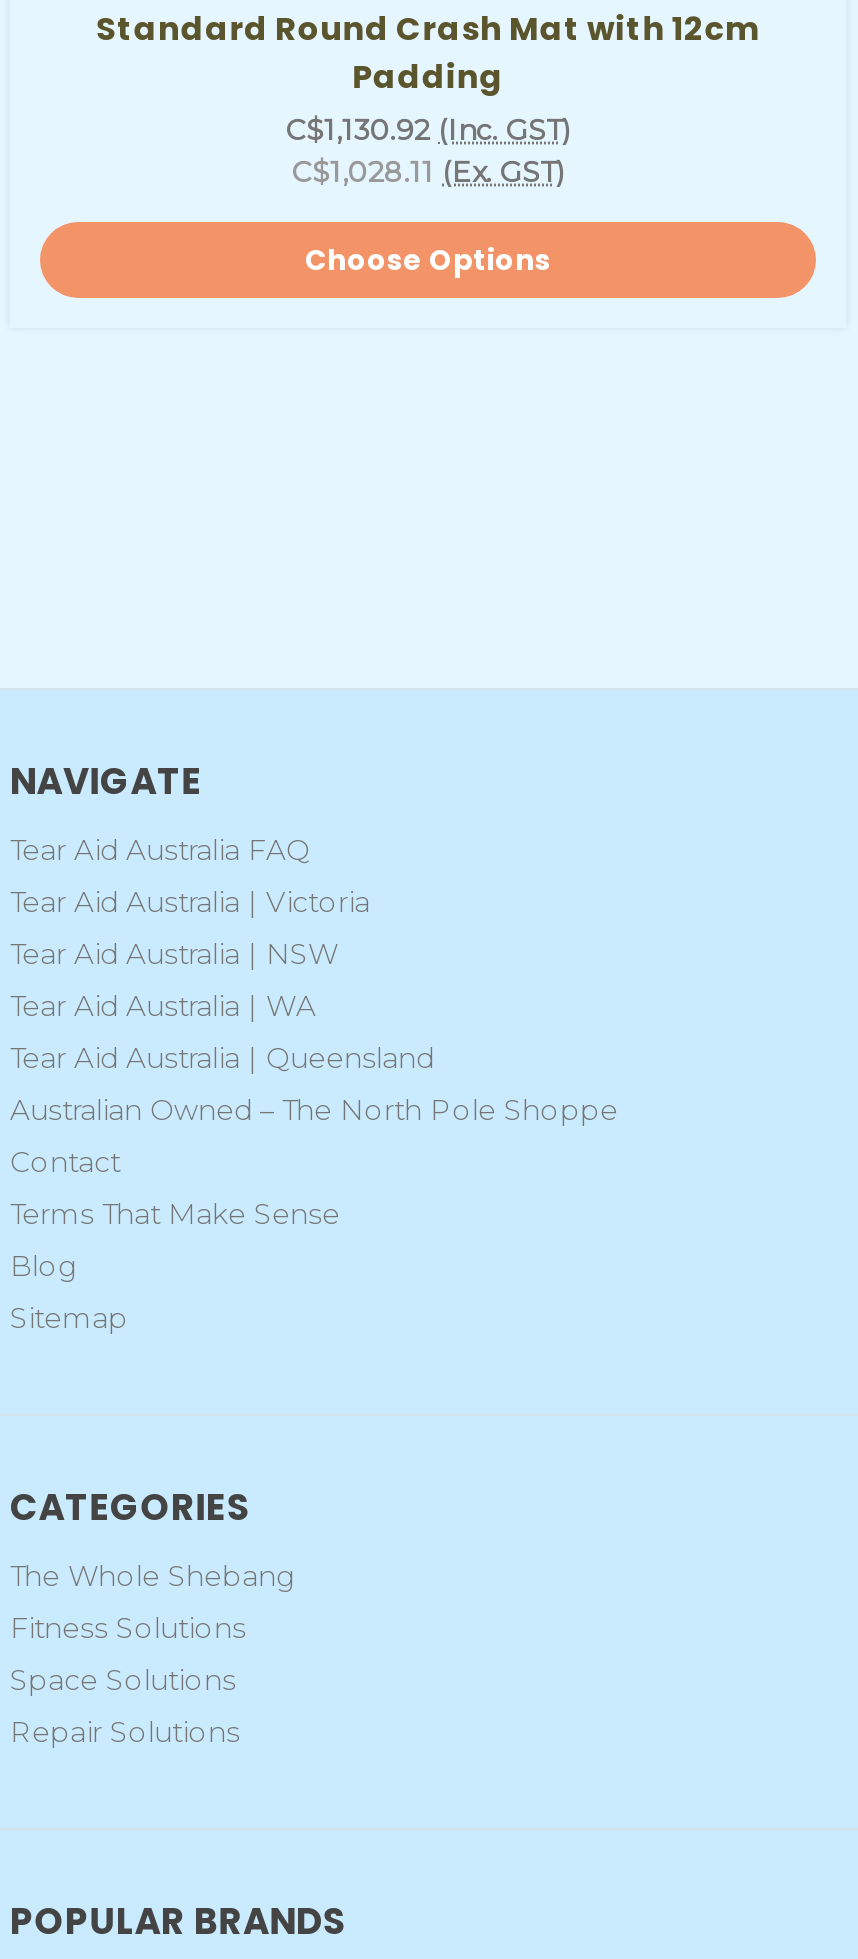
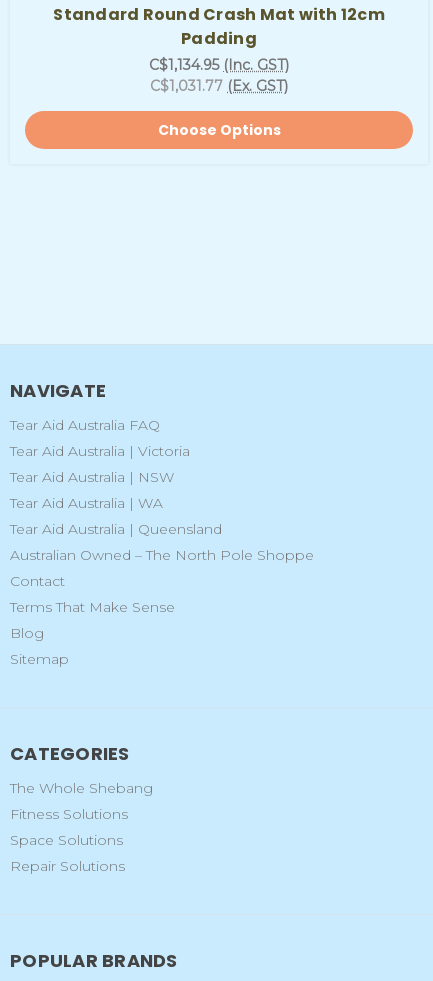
- C$1,130.92 (Inc. GST)
+ C$1,134.95 (Inc. GST)

- C$1,028.11 (Ex. GST)
+ C$1,031.77 (Ex. GST)
